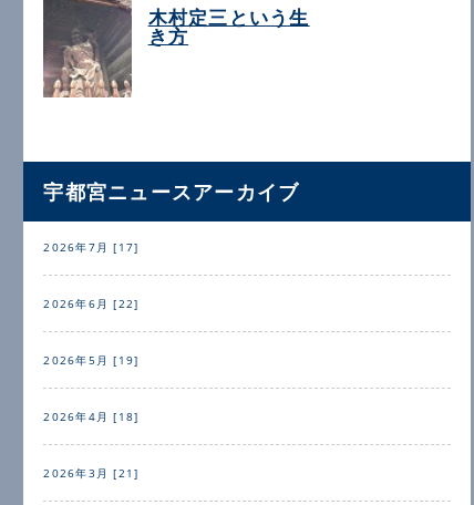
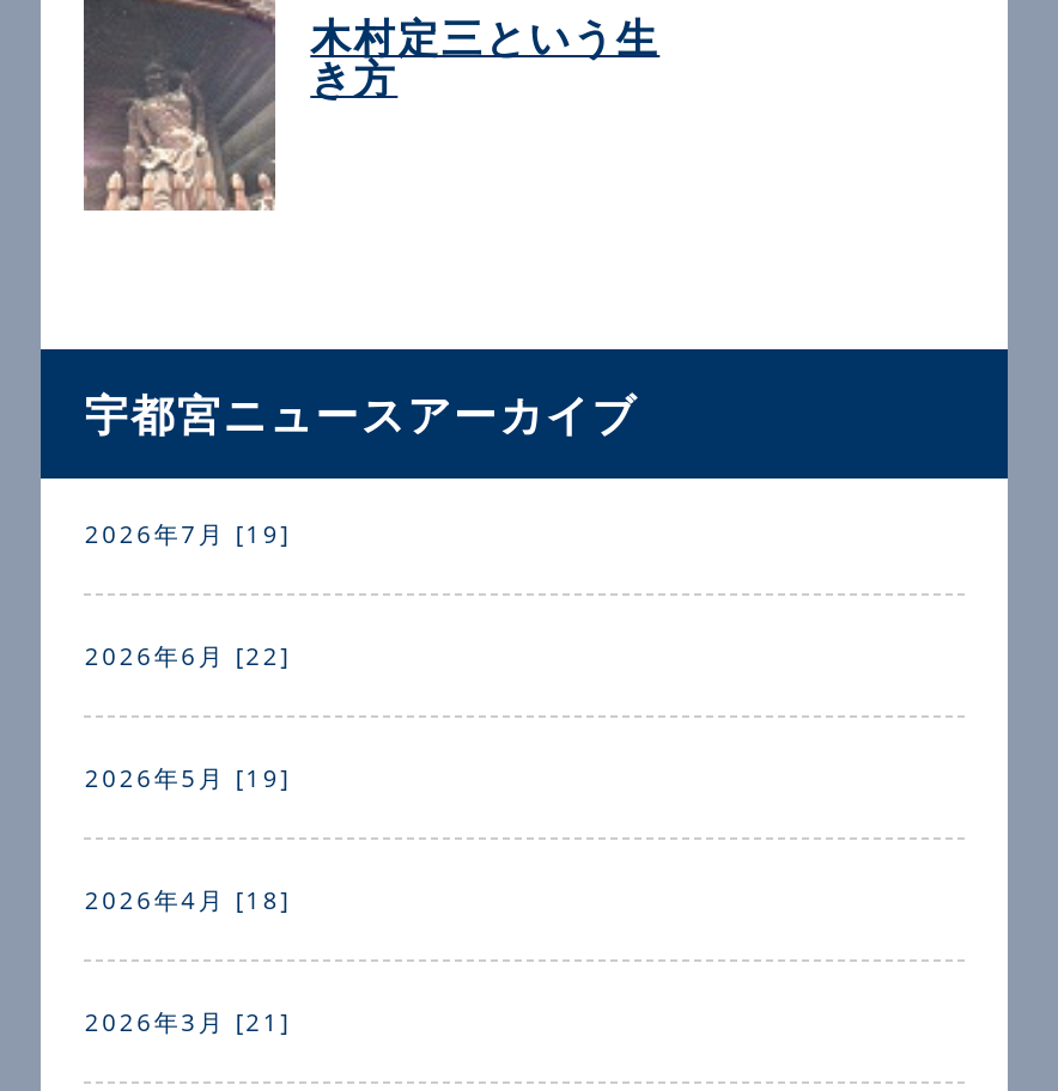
- 2026年7月 [17]
+ 2026年7月 [19]
